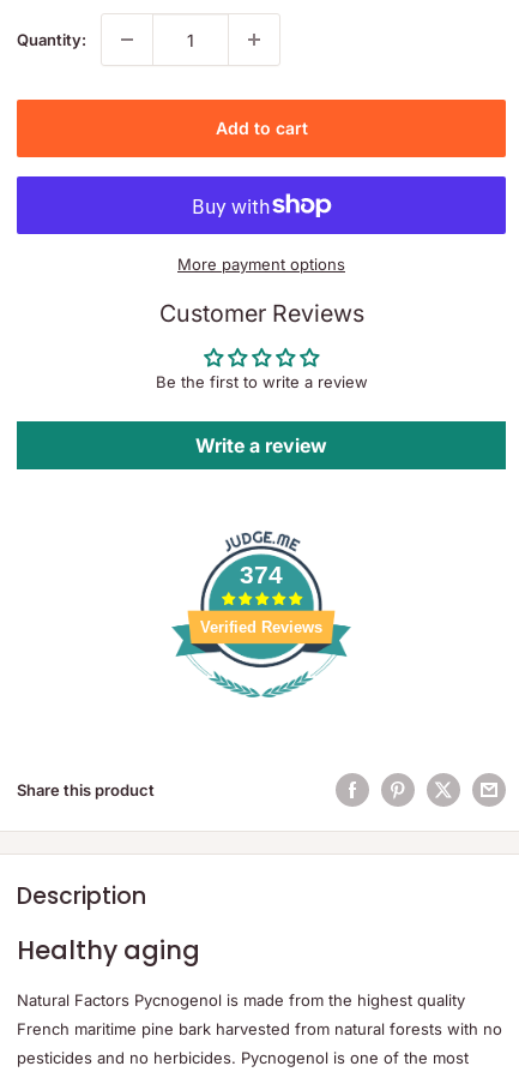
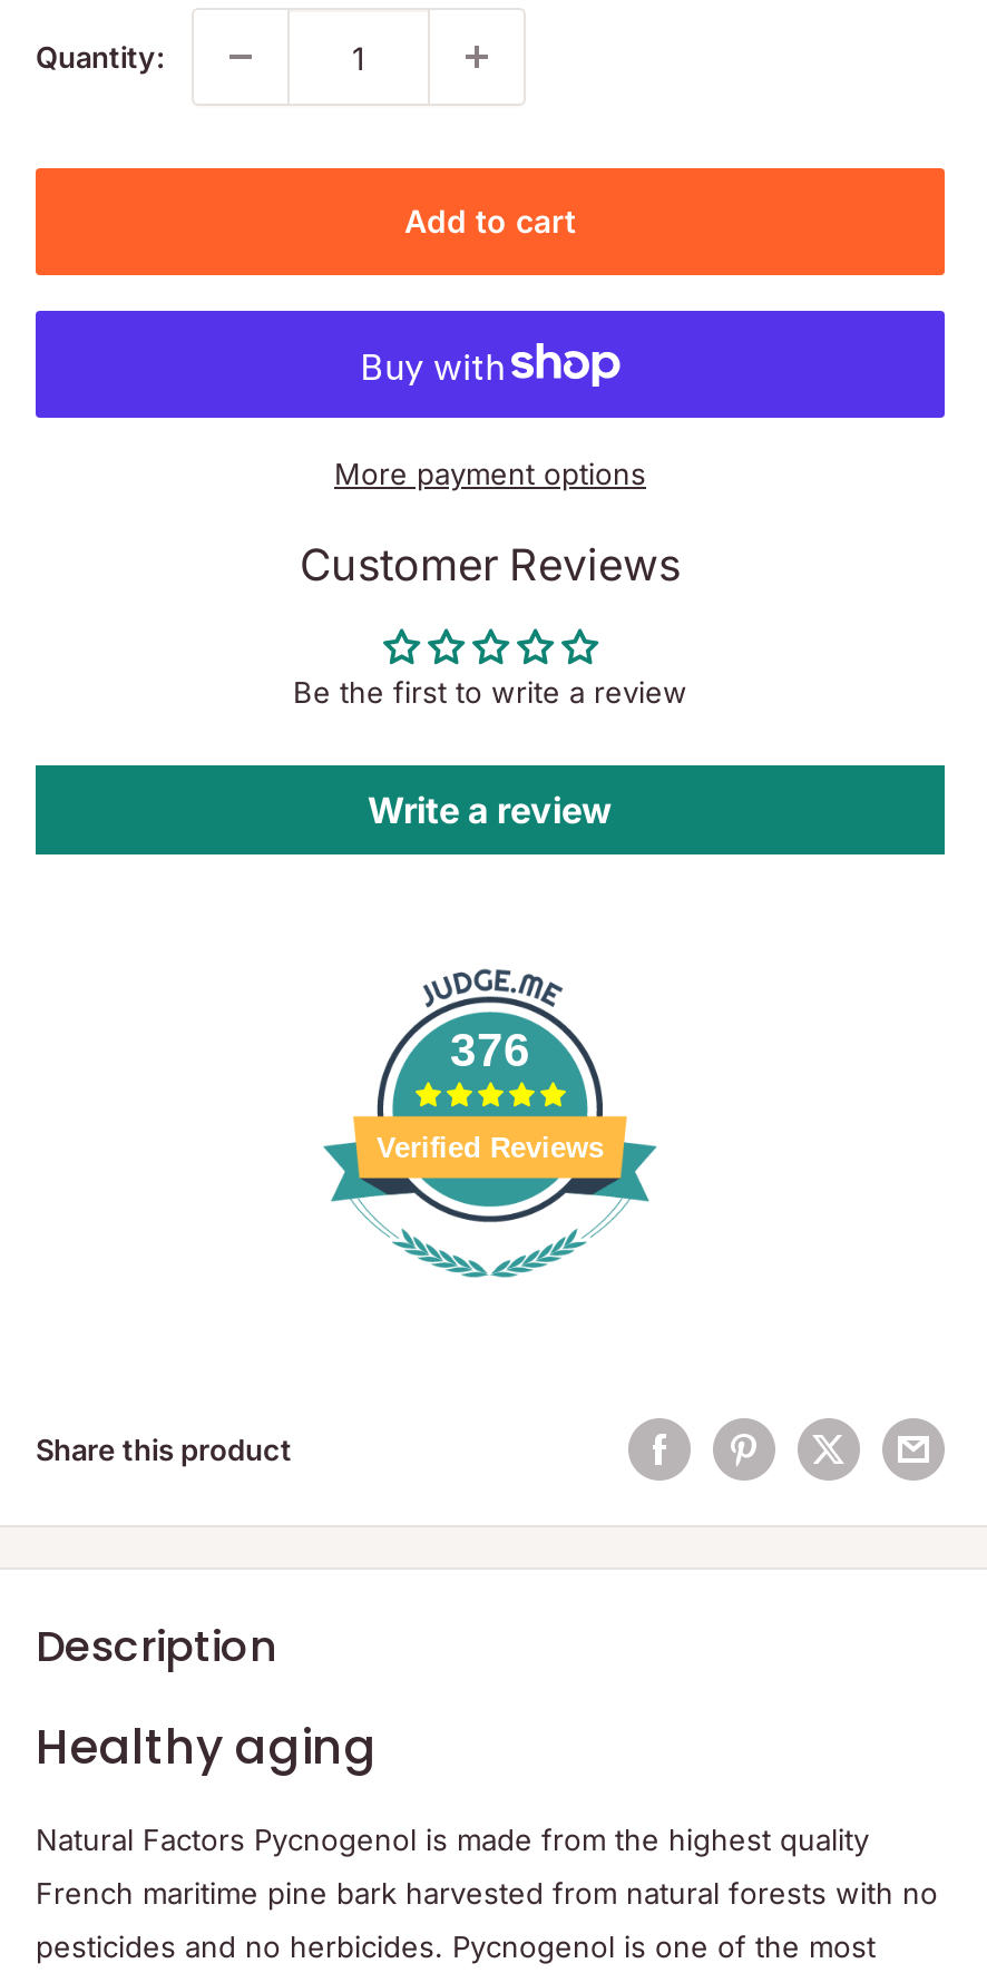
- 374
+ 376
